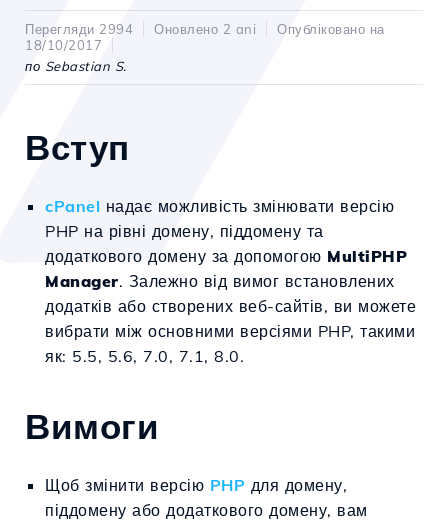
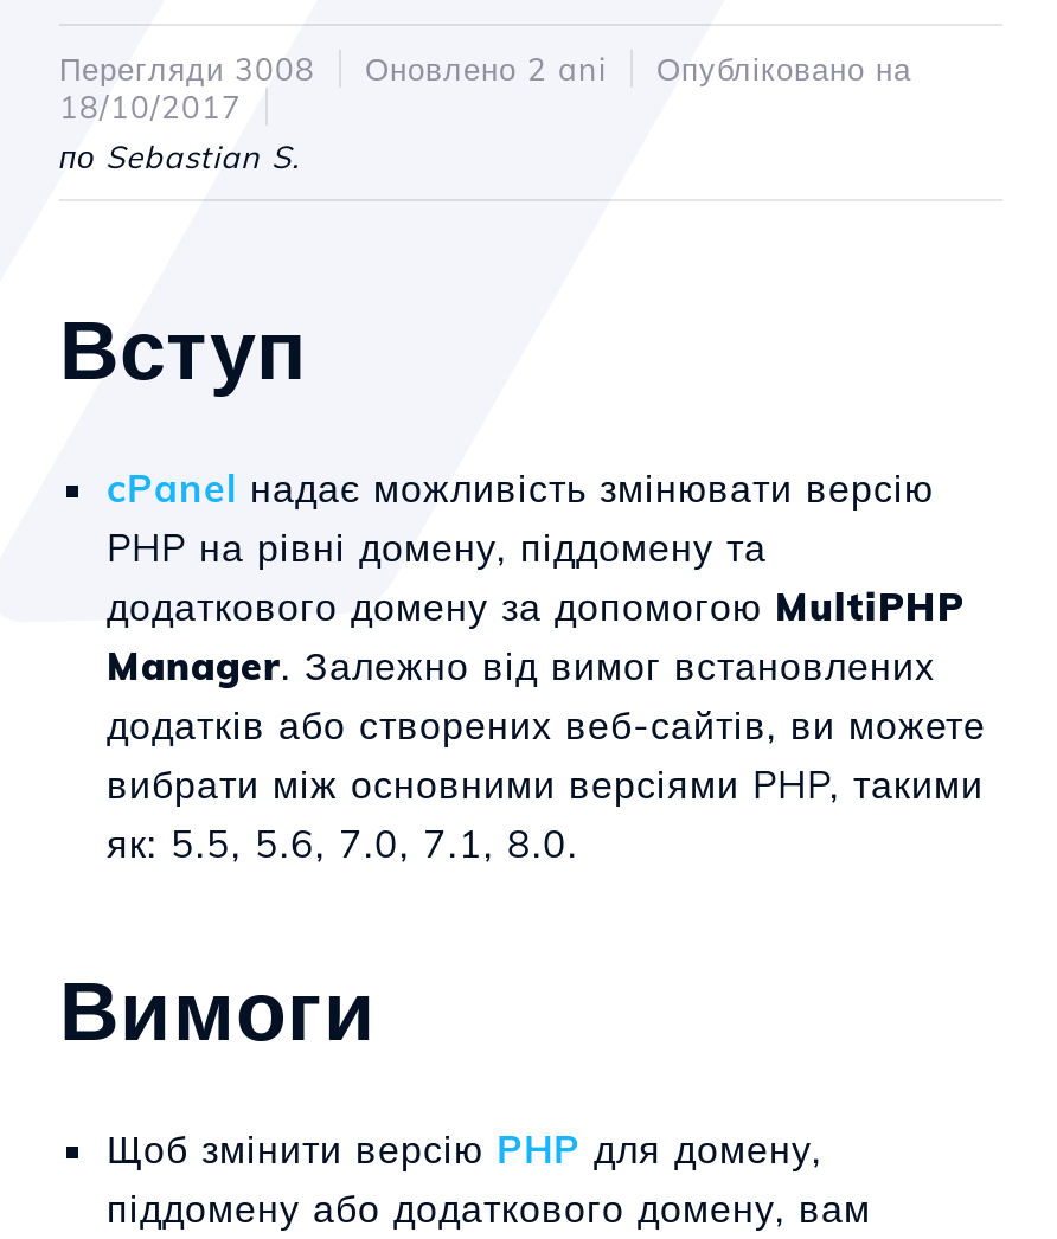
- Перегляди 2994
+ Перегляди 3008
